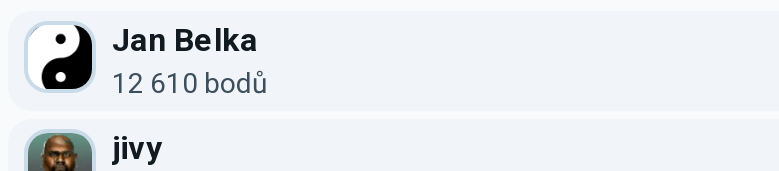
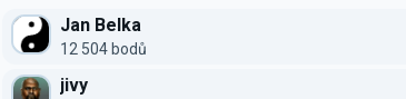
- 12 610 bodů
+ 12 504 bodů
